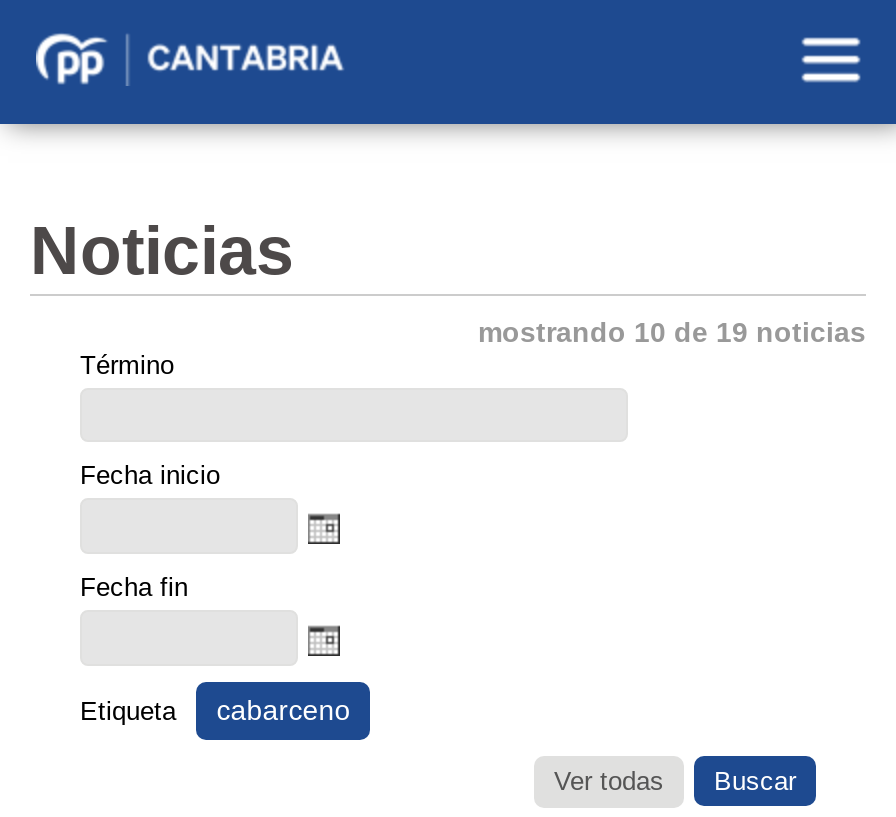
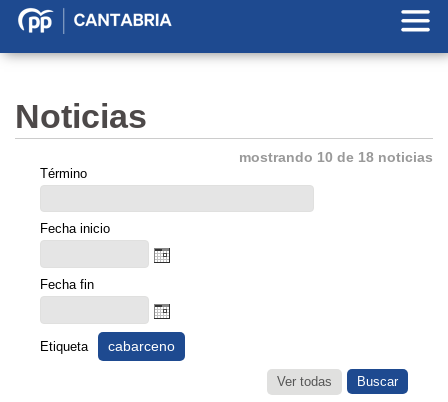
- mostrando 10 de 19 noticias
+ mostrando 10 de 18 noticias
